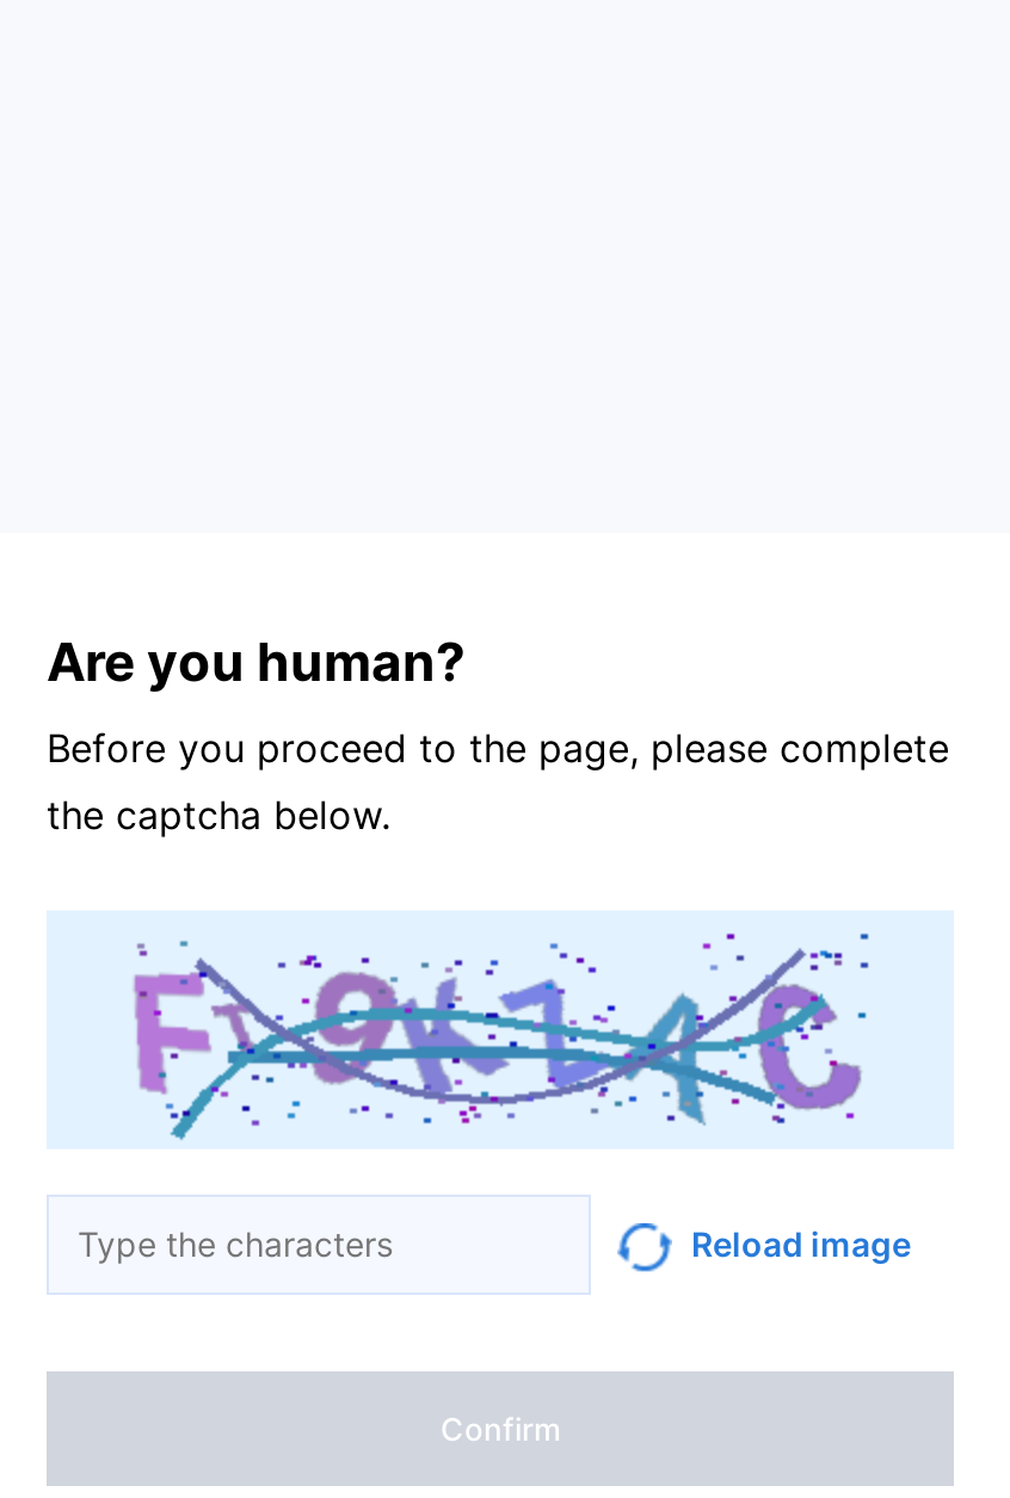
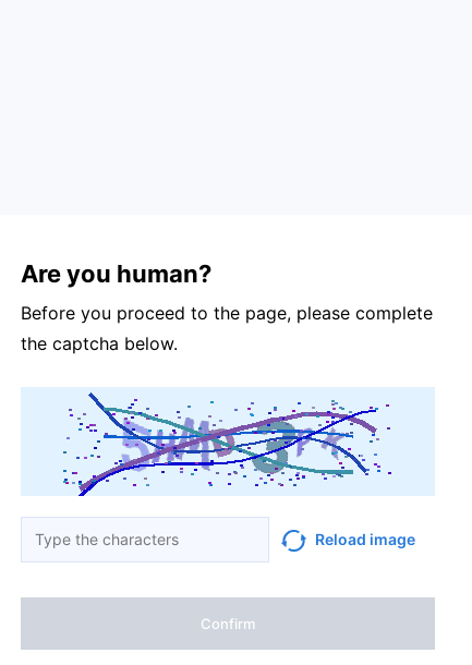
- [image]
+ [image]
